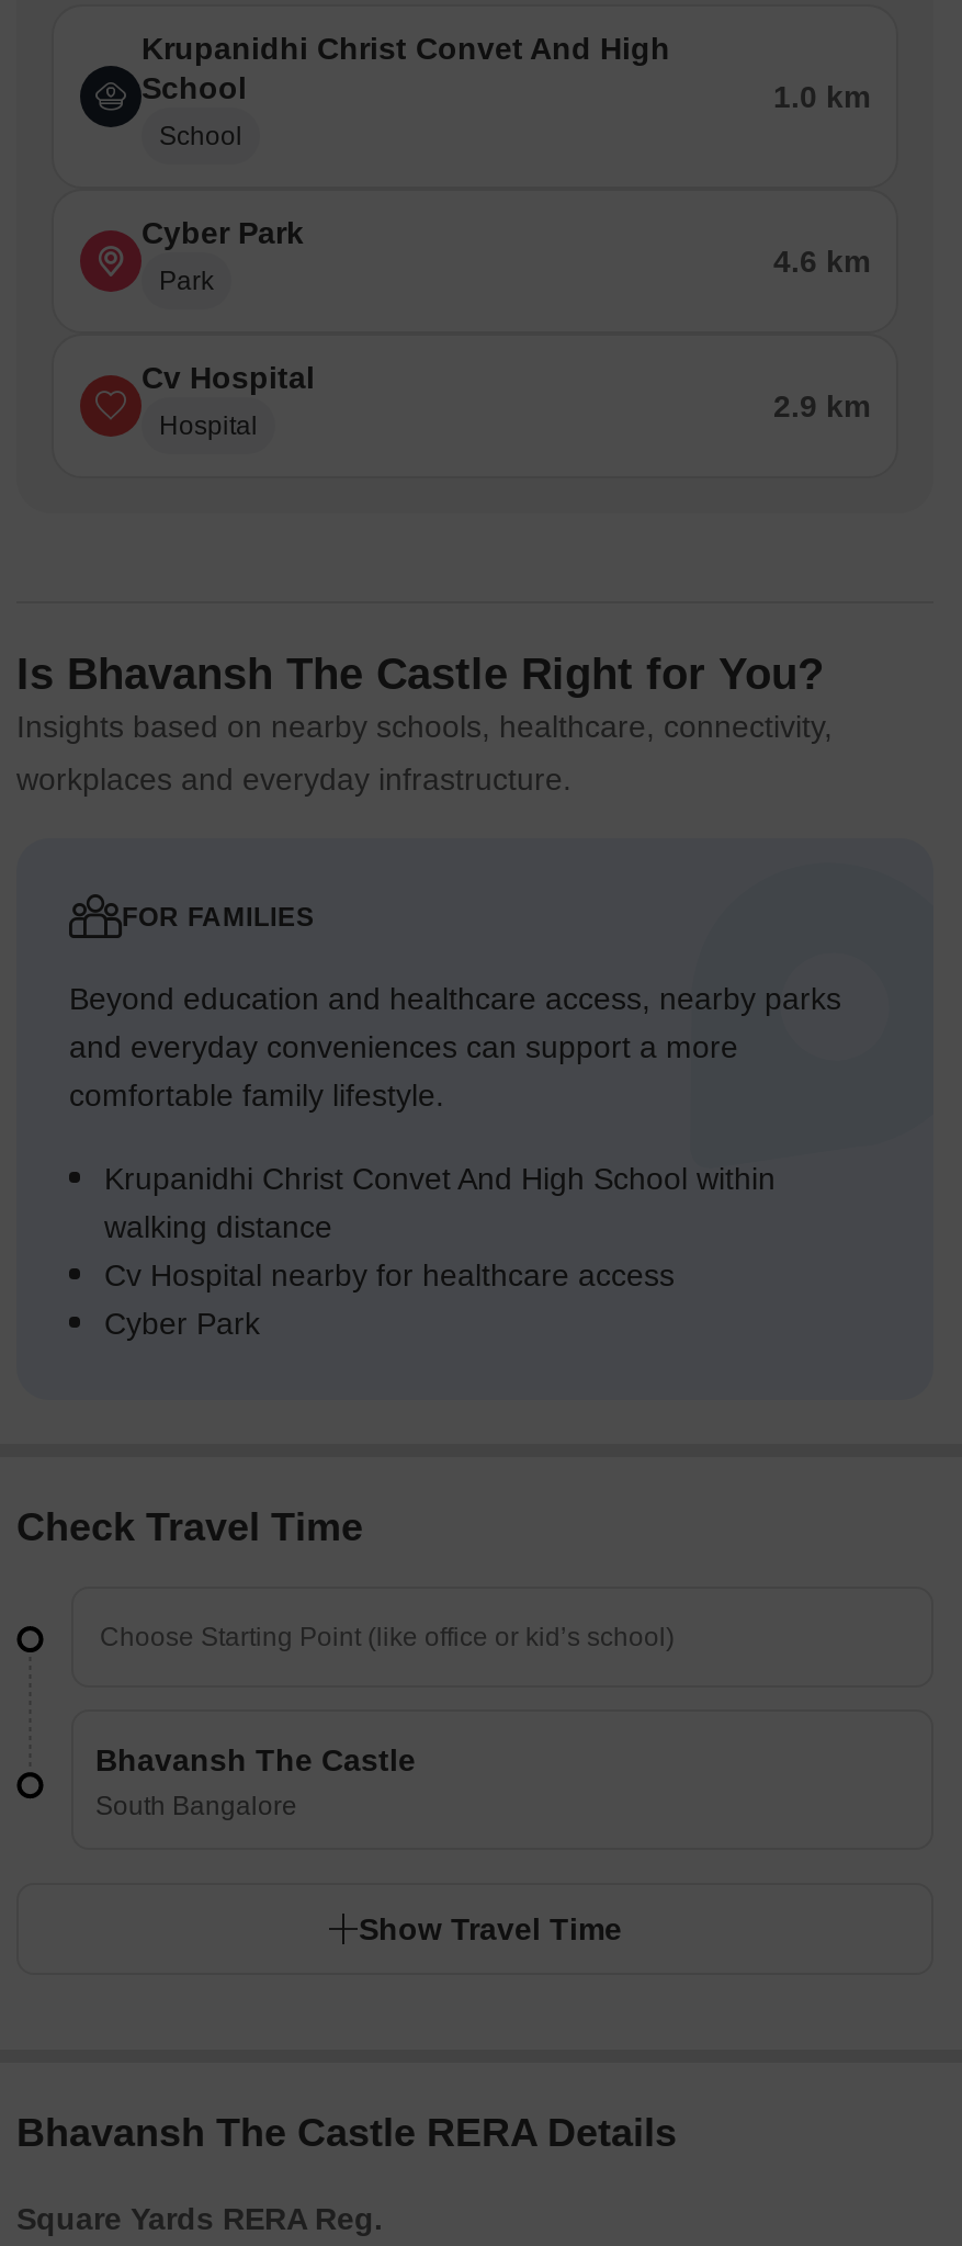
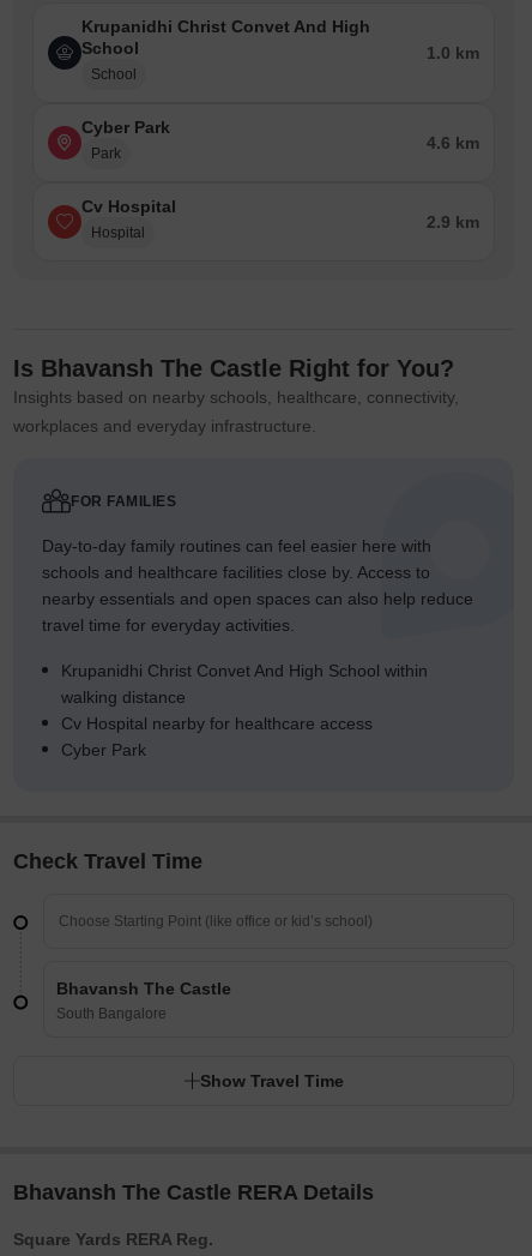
- Beyond education and healthcare access, nearby parks
- and everyday conveniences can support a more
- comfortable family lifestyle.
+ Day-to-day family routines can feel easier here with
+ schools and healthcare facilities close by. Access to
+ nearby essentials and open spaces can also help reduce
+ travel time for everyday activities.
